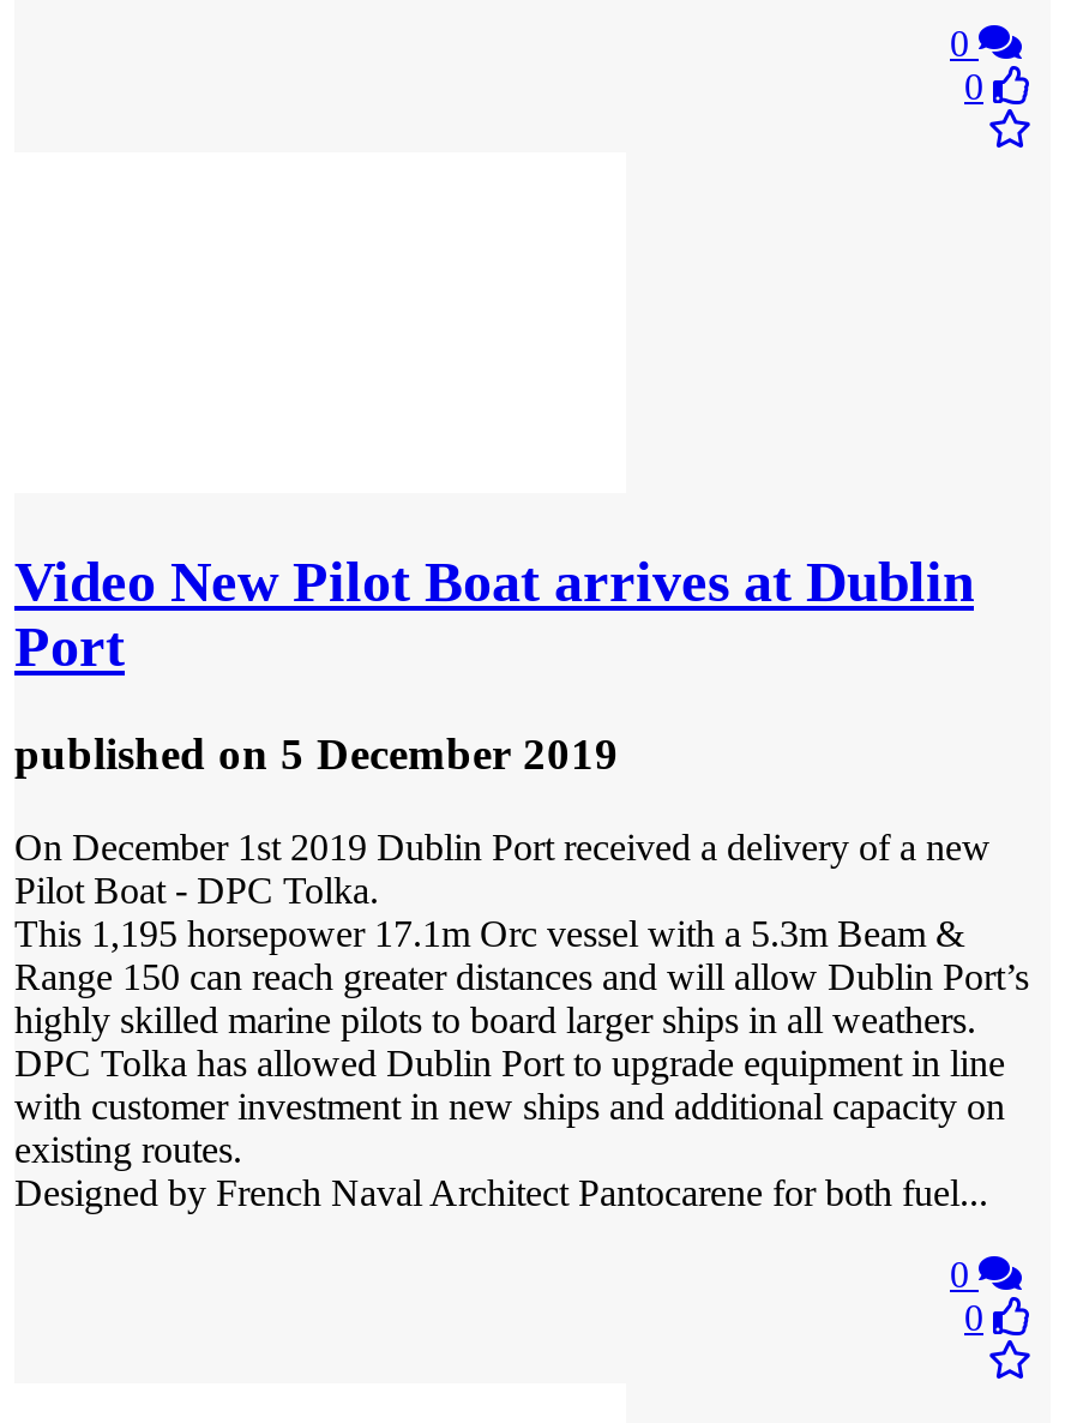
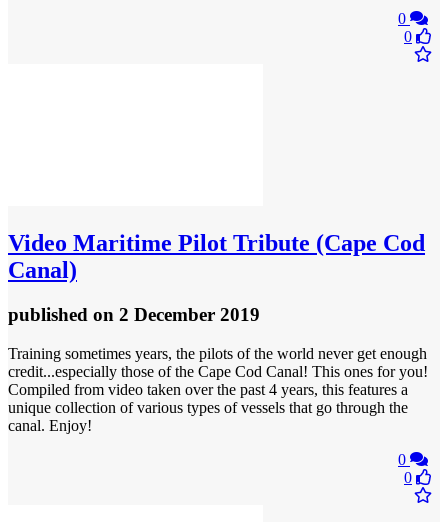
- Video New Pilot Boat arrives at Dublin
- Port
+ Video Maritime Pilot Tribute (Cape Cod
+ Canal)

- published on 5 December 2019
+ published on 2 December 2019

- On December 1st 2019 Dublin Port received a delivery of a new
- Pilot Boat - DPC Tolka.
- This 1,195 horsepower 17.1m Orc vessel with a 5.3m Beam &
- Range 150 can reach greater distances and will allow Dublin Port’s
- highly skilled marine pilots to board larger ships in all weathers.
- DPC Tolka has allowed Dublin Port to upgrade equipment in line
- with customer investment in new ships and additional capacity on
- existing routes.
- Designed by French Naval Architect Pantocarene for both fuel...
+ Training sometimes years, the pilots of the world never get enough
+ credit...especially those of the Cape Cod Canal! This ones for you!
+ Compiled from video taken over the past 4 years, this features a
+ unique collection of various types of vessels that go through the
+ canal. Enjoy!
